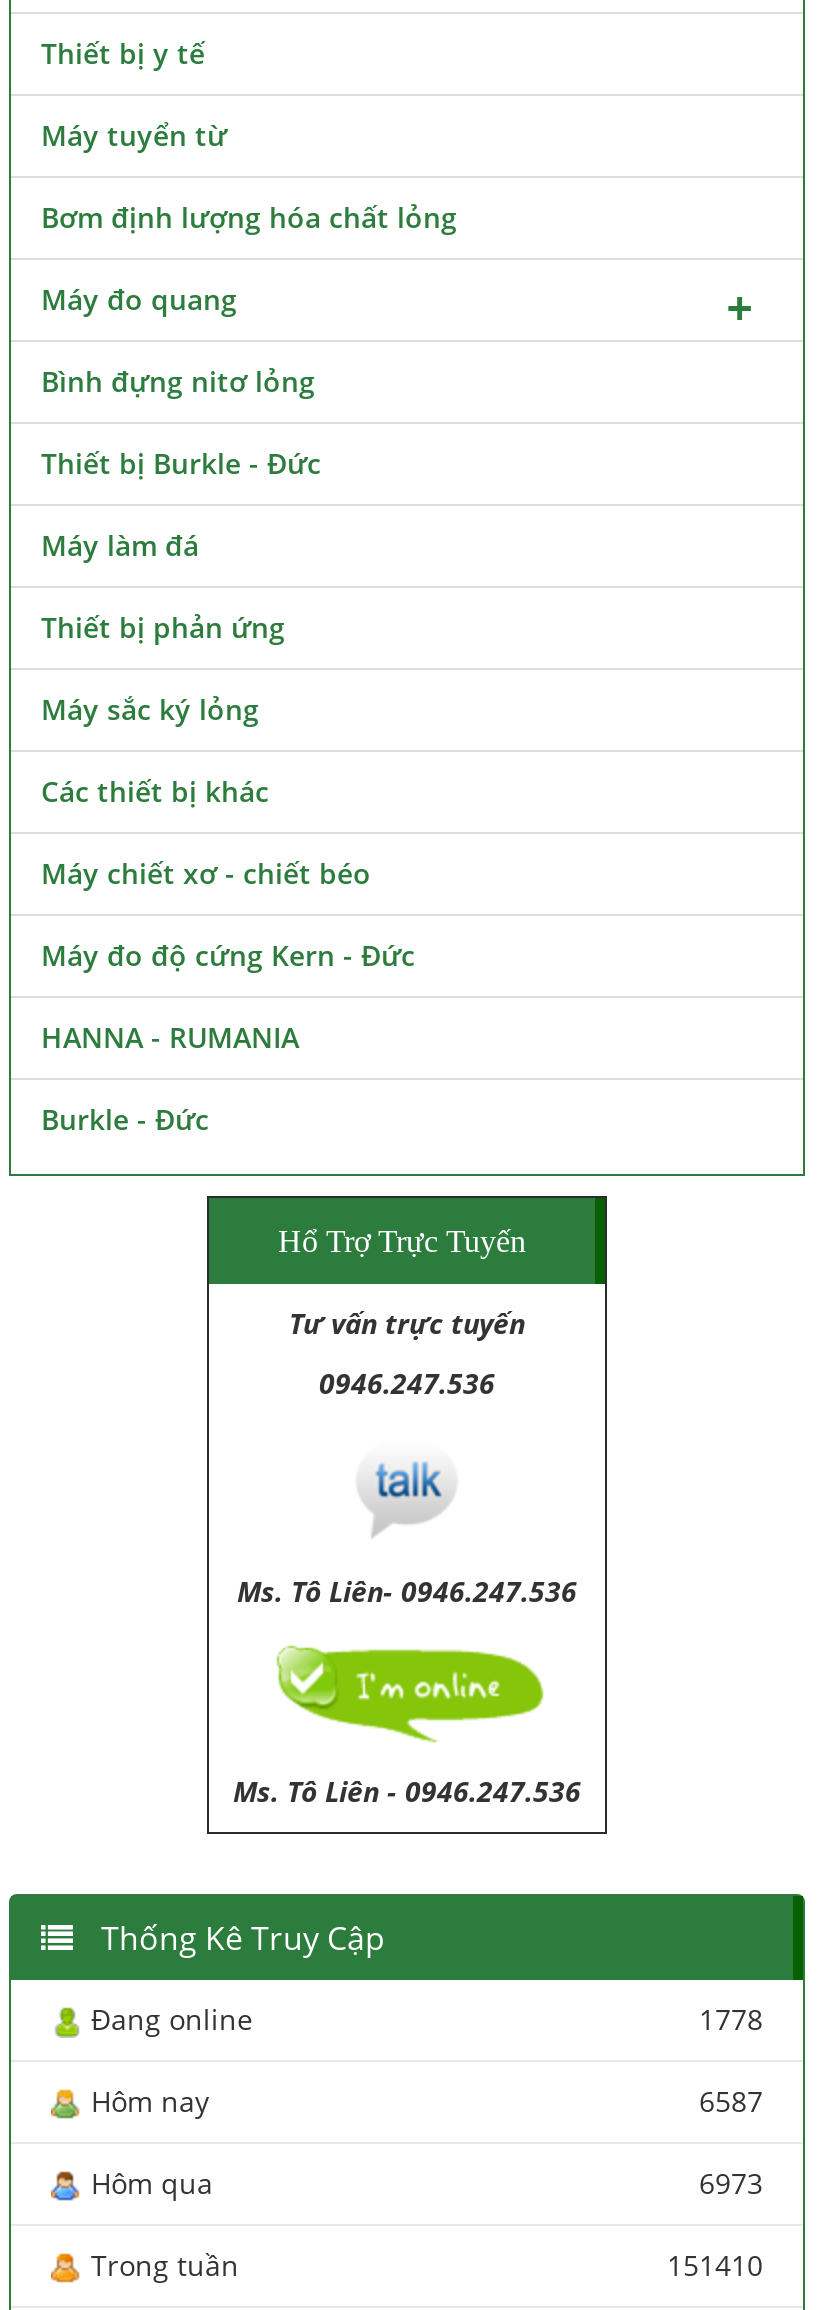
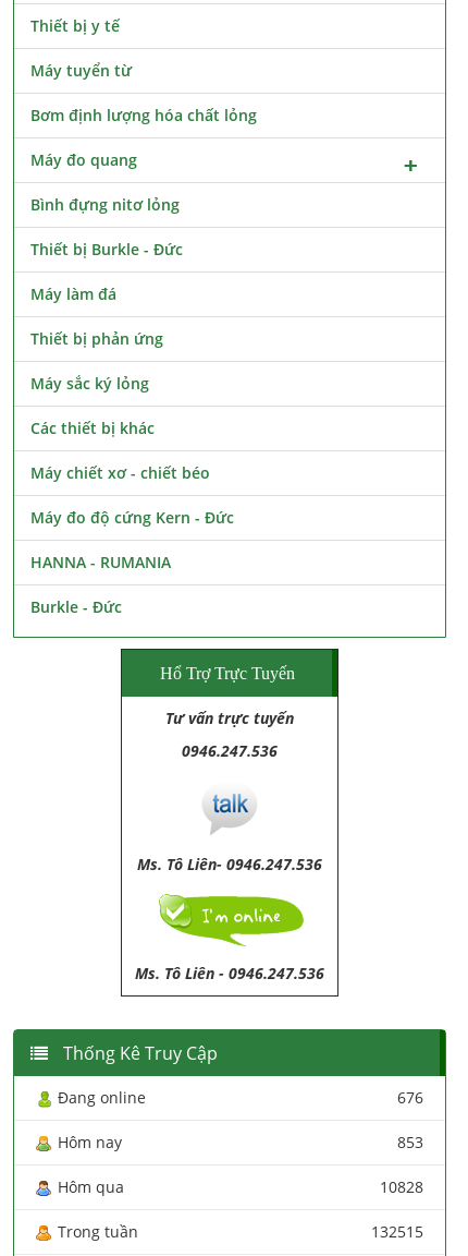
- 1778
+ 676

- 6587
+ 853

- 6973
+ 10828

- 151410
+ 132515
